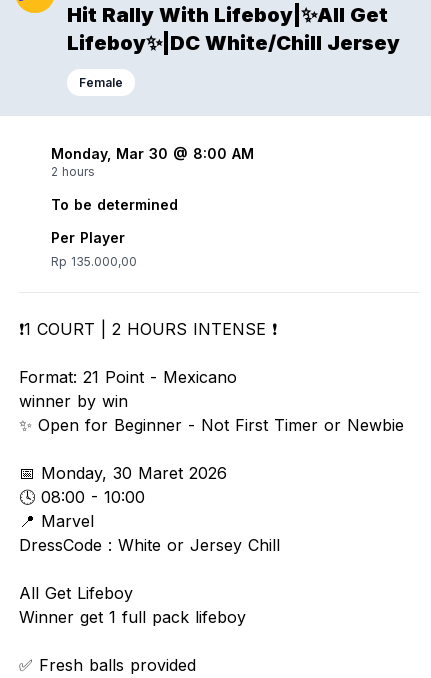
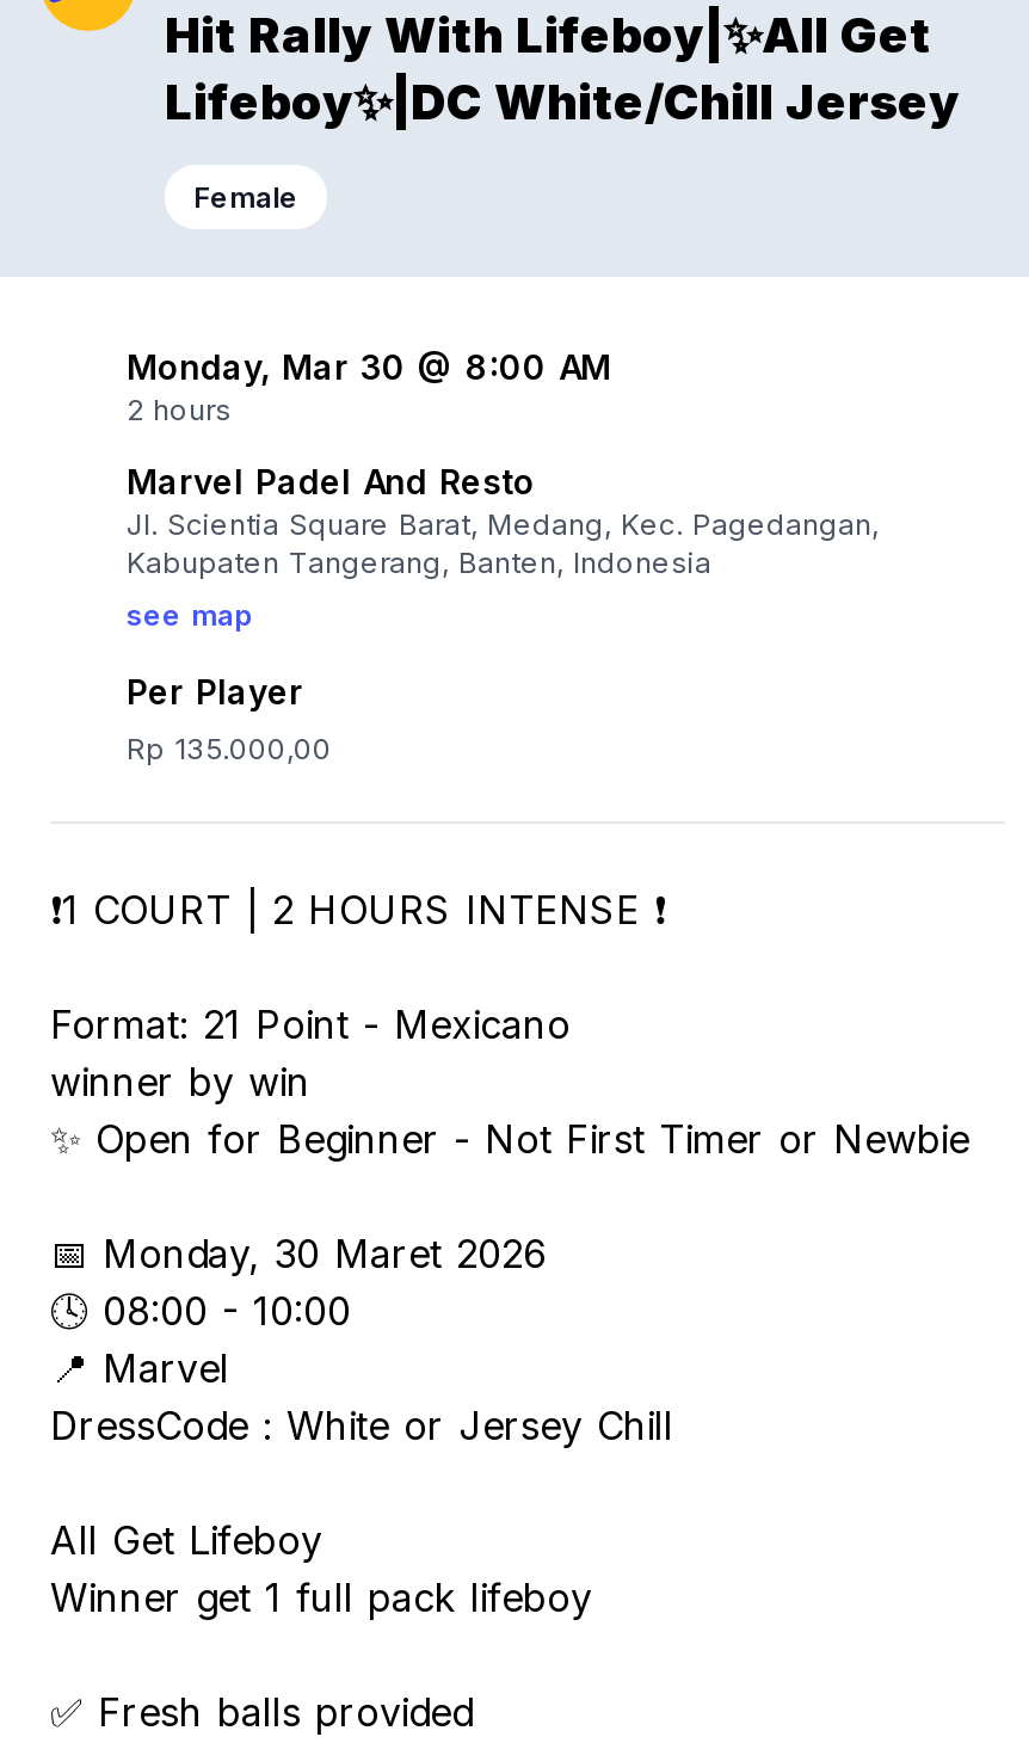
- To be determined
+ Marvel Padel And Resto
+ Jl. Scientia Square Barat, Medang, Kec. Pagedangan,
+ Kabupaten Tangerang, Banten, Indonesia
+ see map
